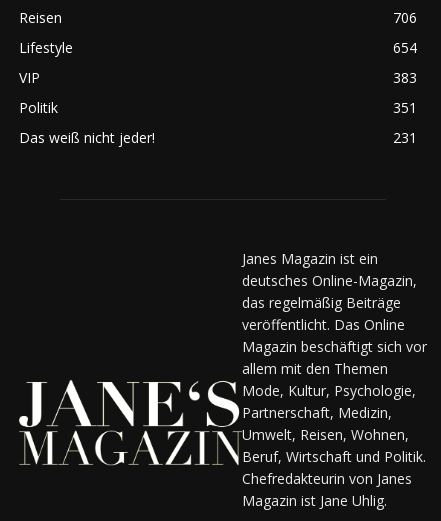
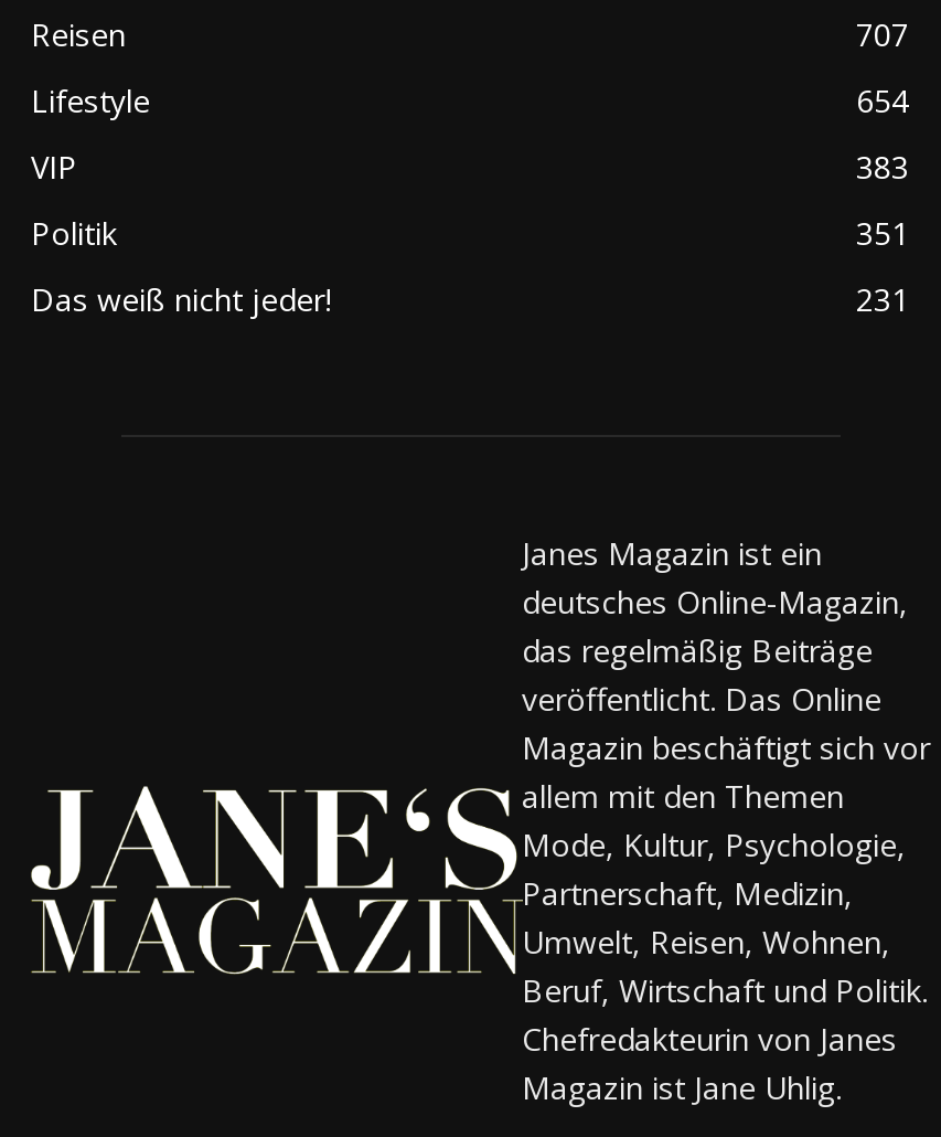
- 706
+ 707

- [image]
+ [image]
